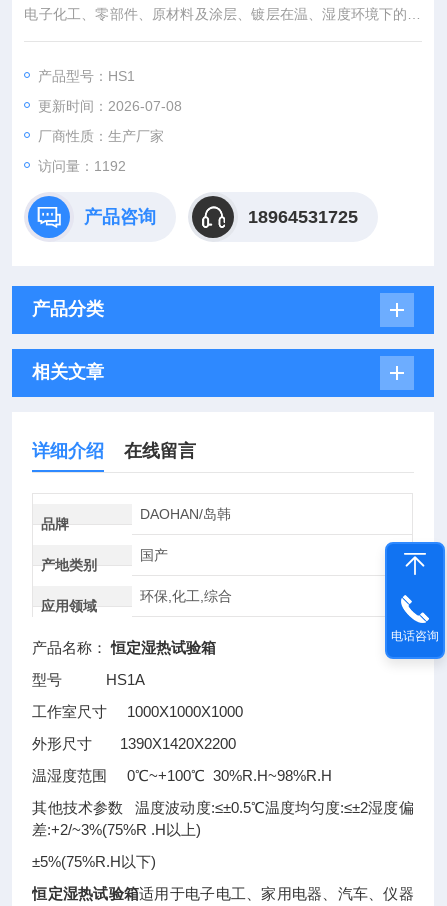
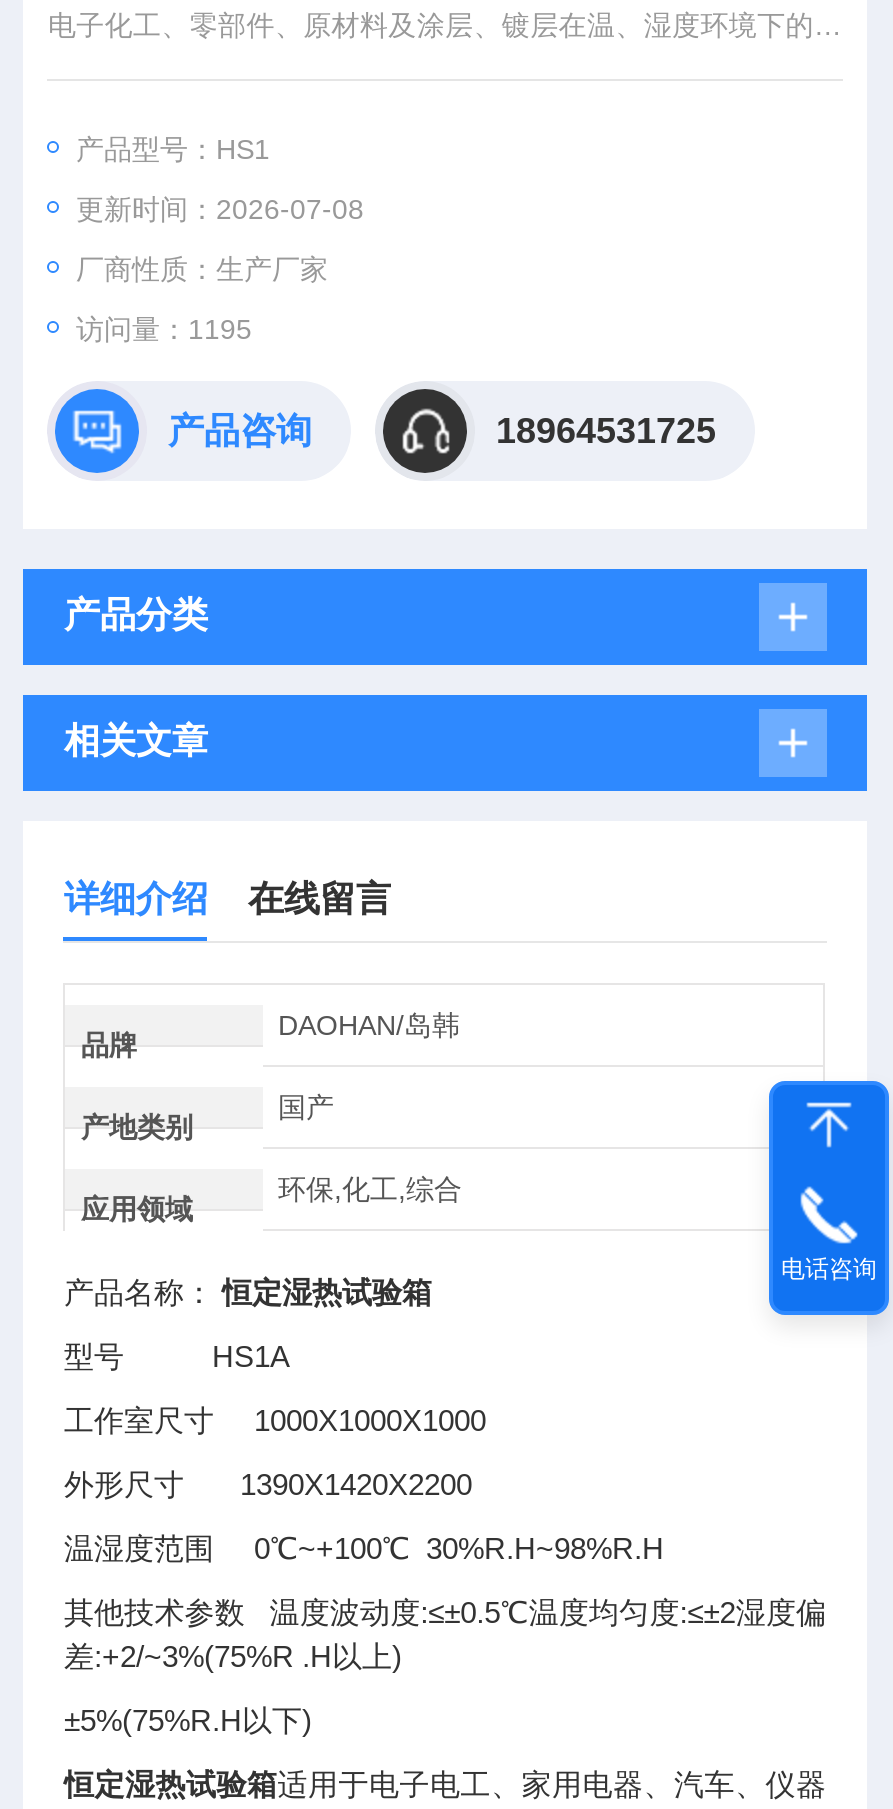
- 访问量：1192
+ 访问量：1195
